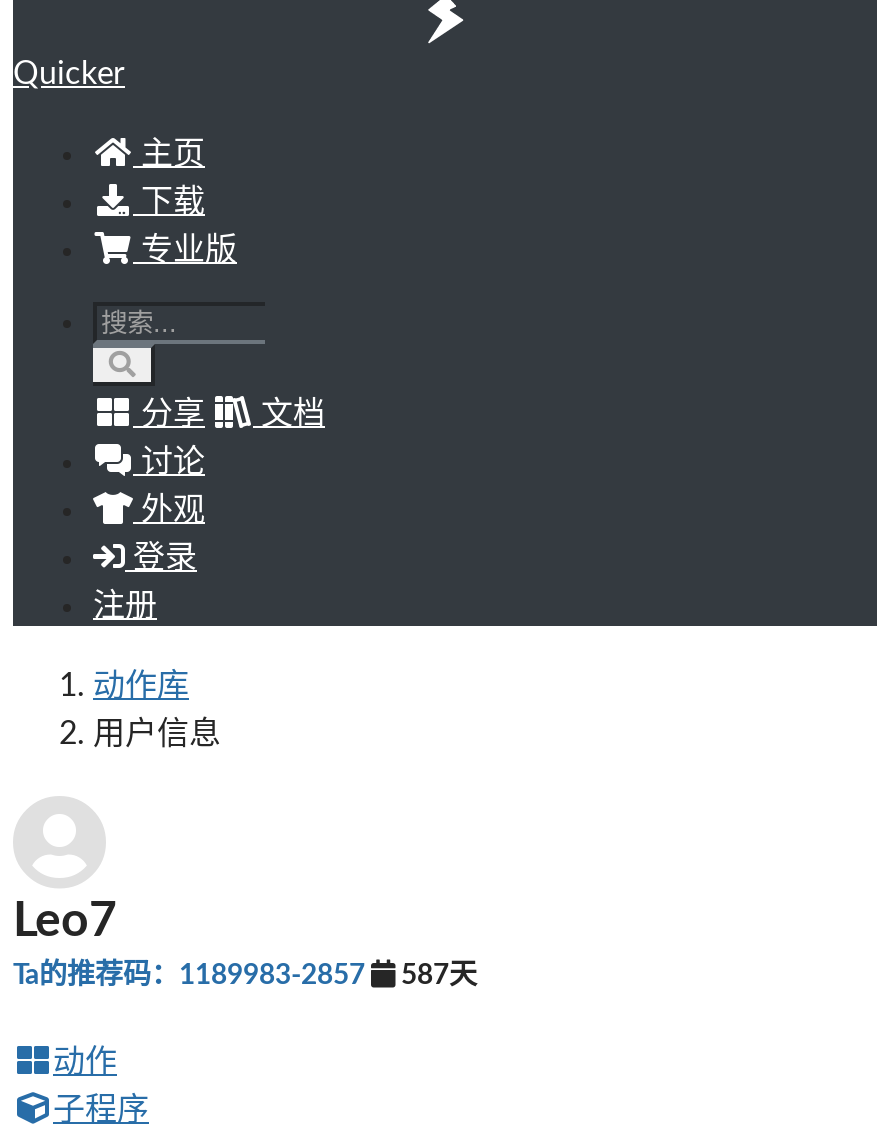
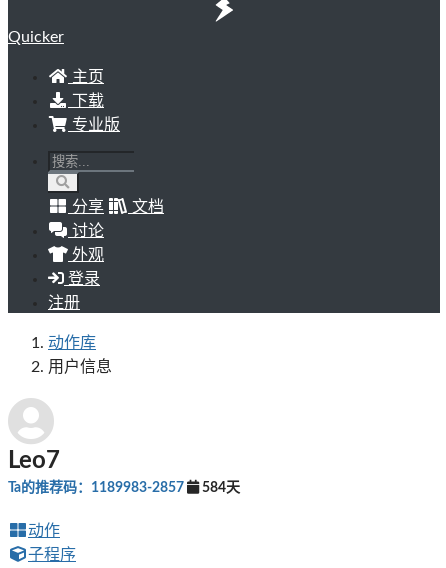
- Ta的推荐码：1189983-2857 587天
+ Ta的推荐码：1189983-2857 584天
